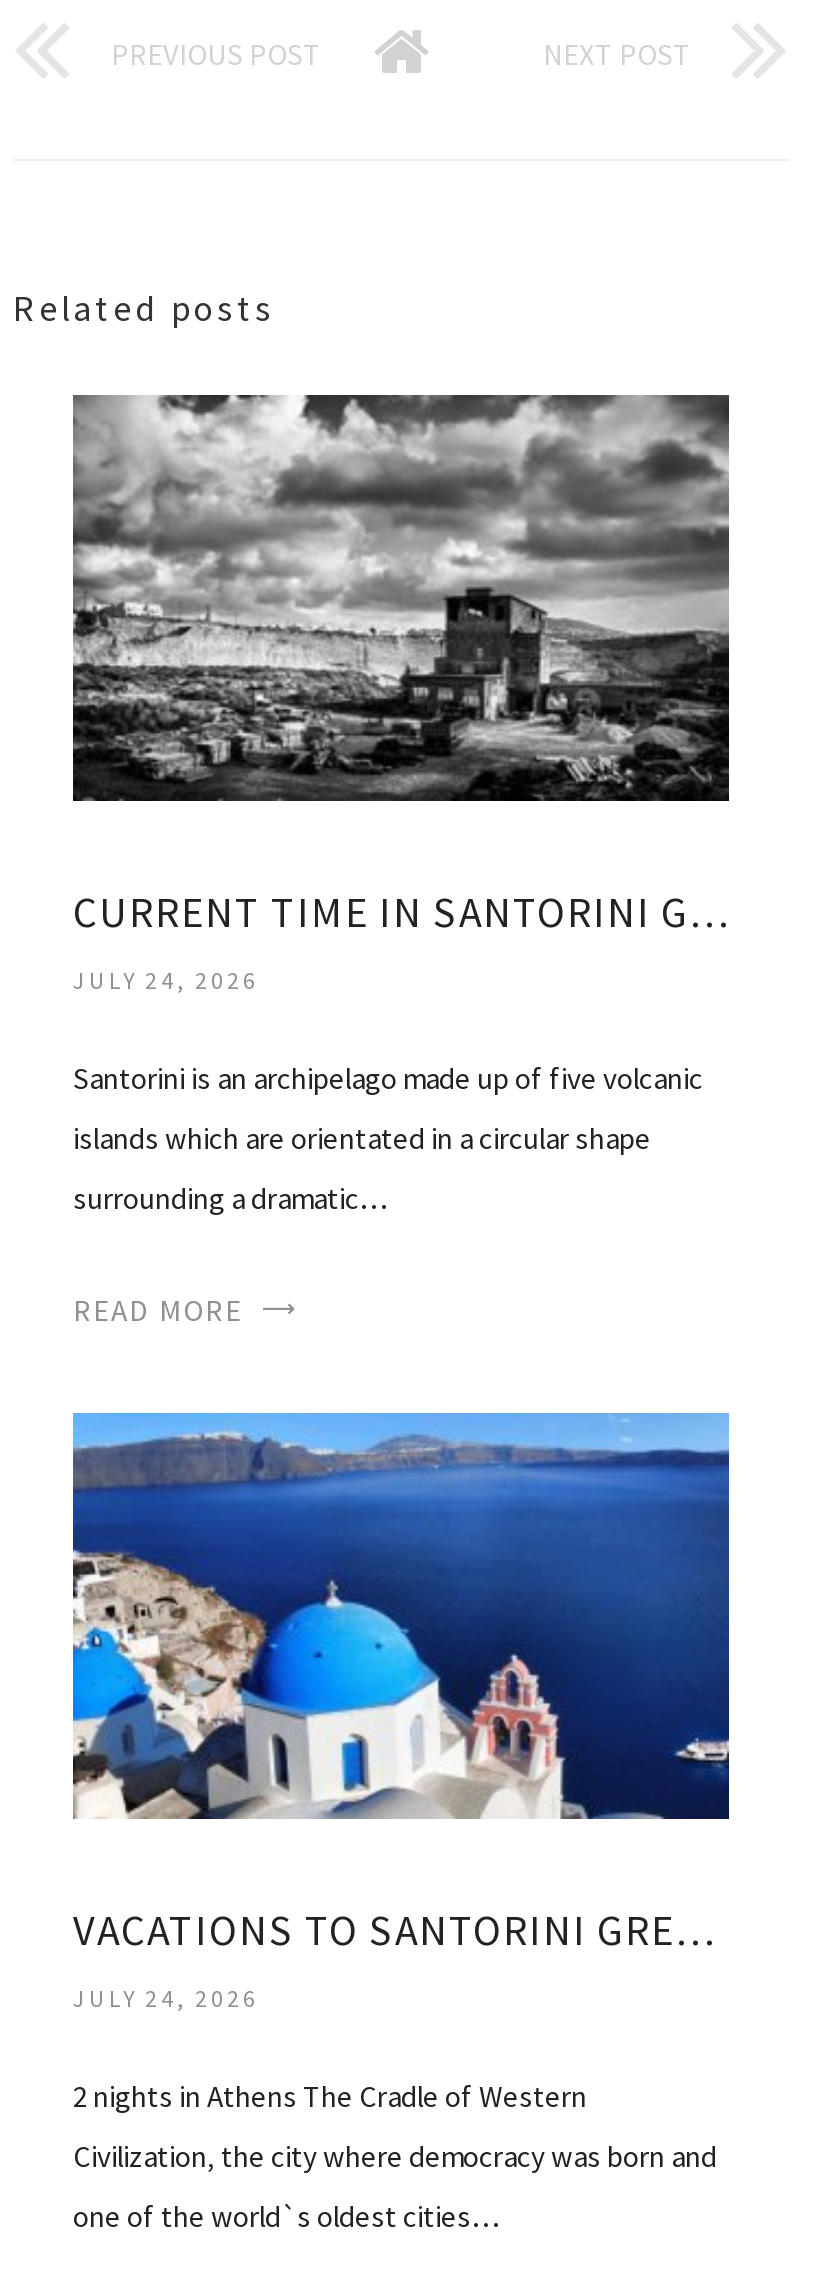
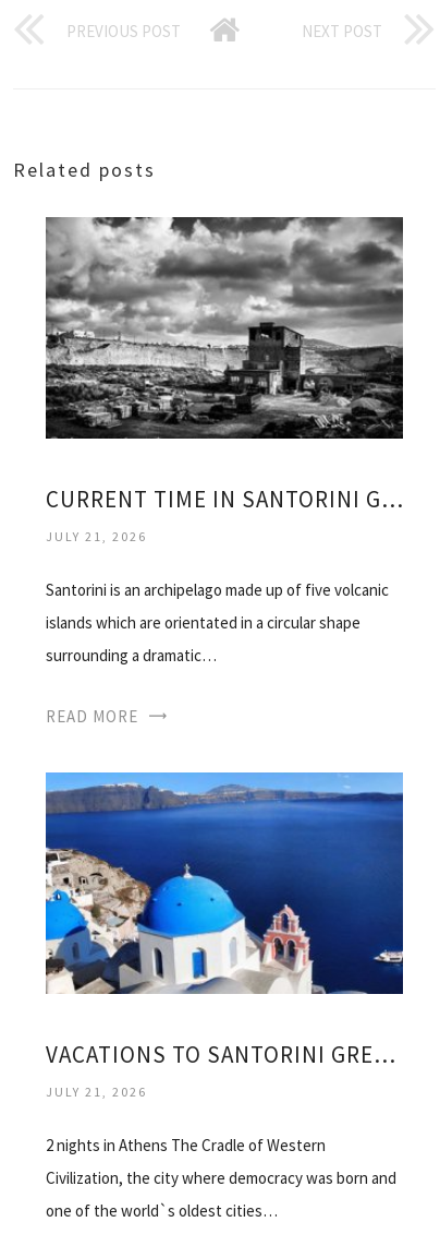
- JULY 24, 2026
+ JULY 21, 2026

- JULY 24, 2026
+ JULY 21, 2026
